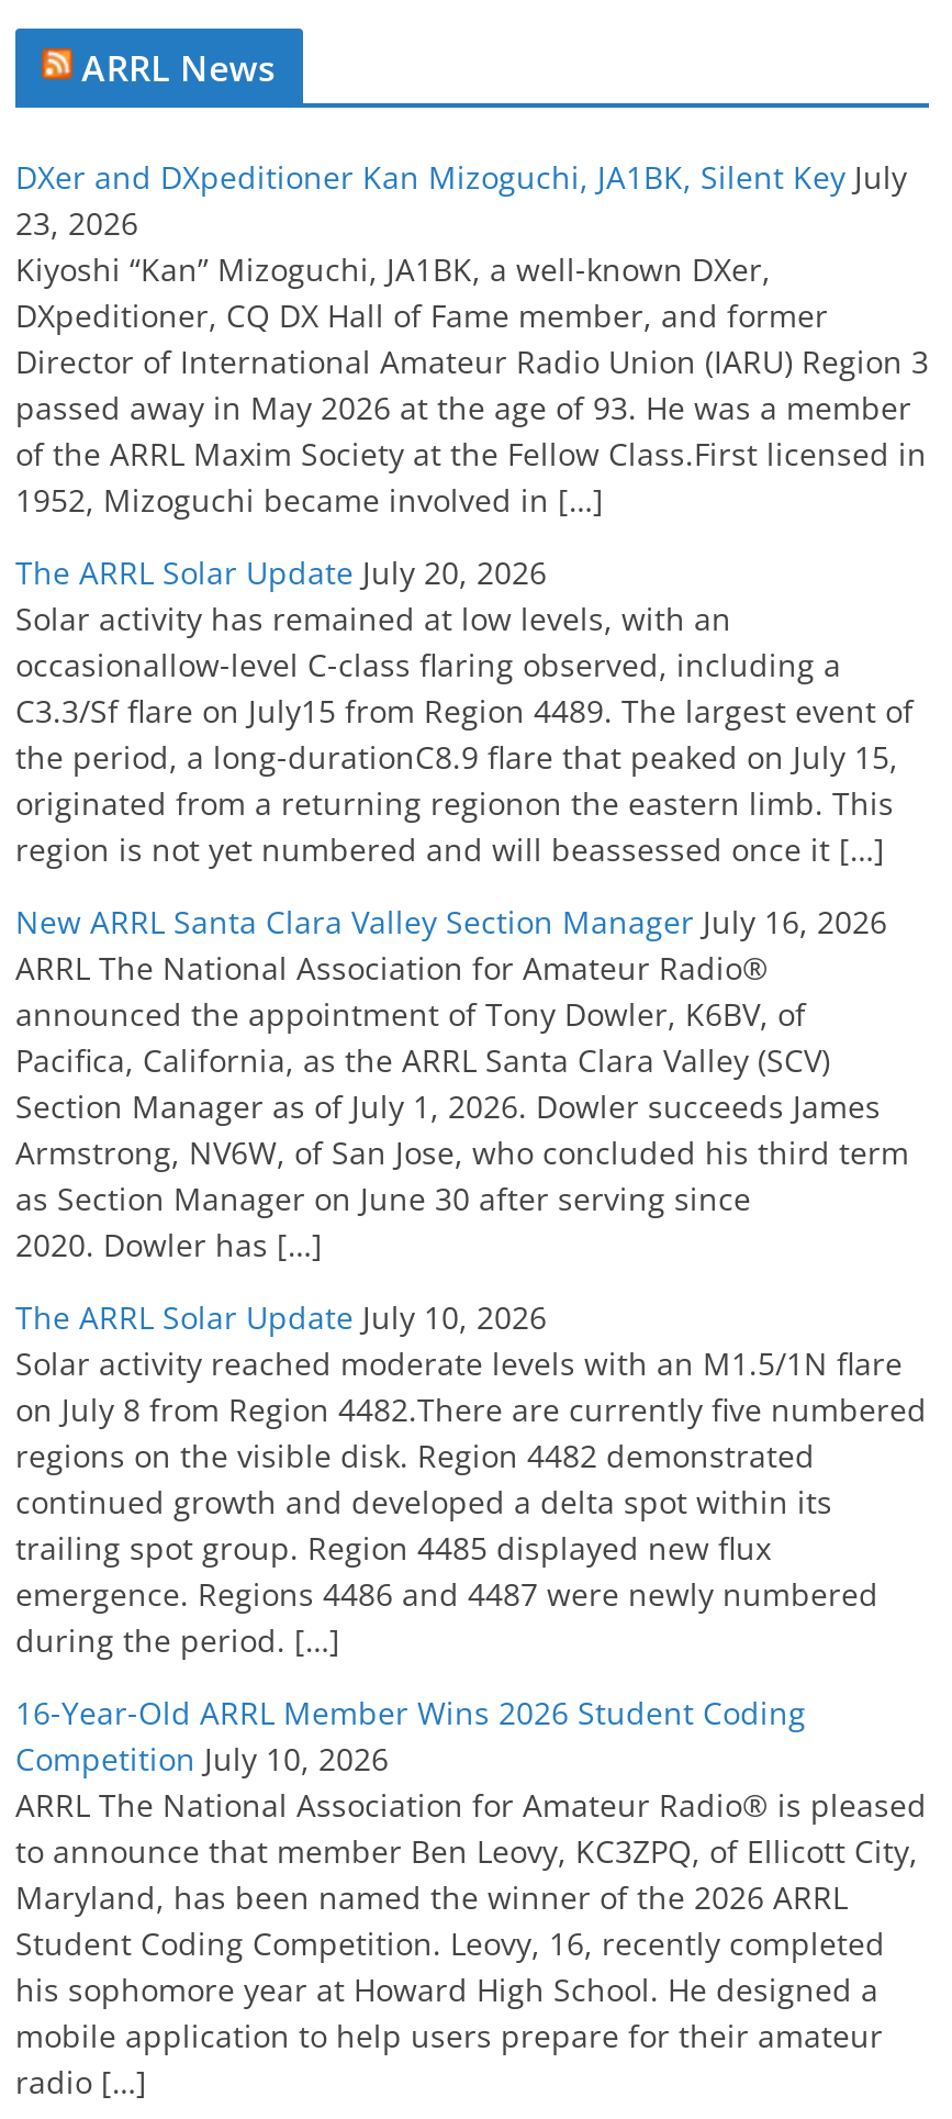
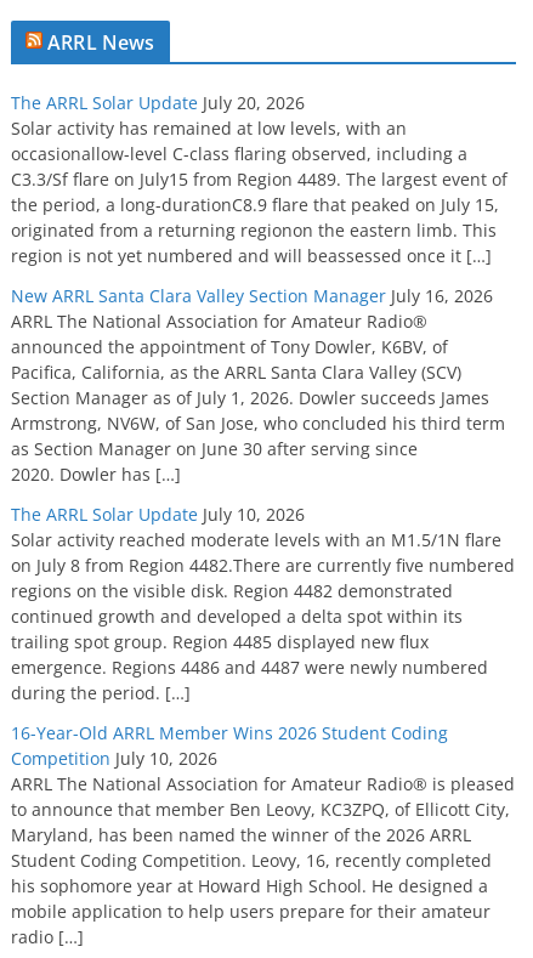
- DXer and DXpeditioner Kan Mizoguchi, JA1BK, Silent Key July
- 23, 2026
- Kiyoshi “Kan” Mizoguchi, JA1BK, a well-known DXer,
- DXpeditioner, CQ DX Hall of Fame member, and former
- Director of International Amateur Radio Union (IARU) Region 3
- passed away in May 2026 at the age of 93. He was a member
- of the ARRL Maxim Society at the Fellow Class.First licensed in
- 1952, Mizoguchi became involved in […]
